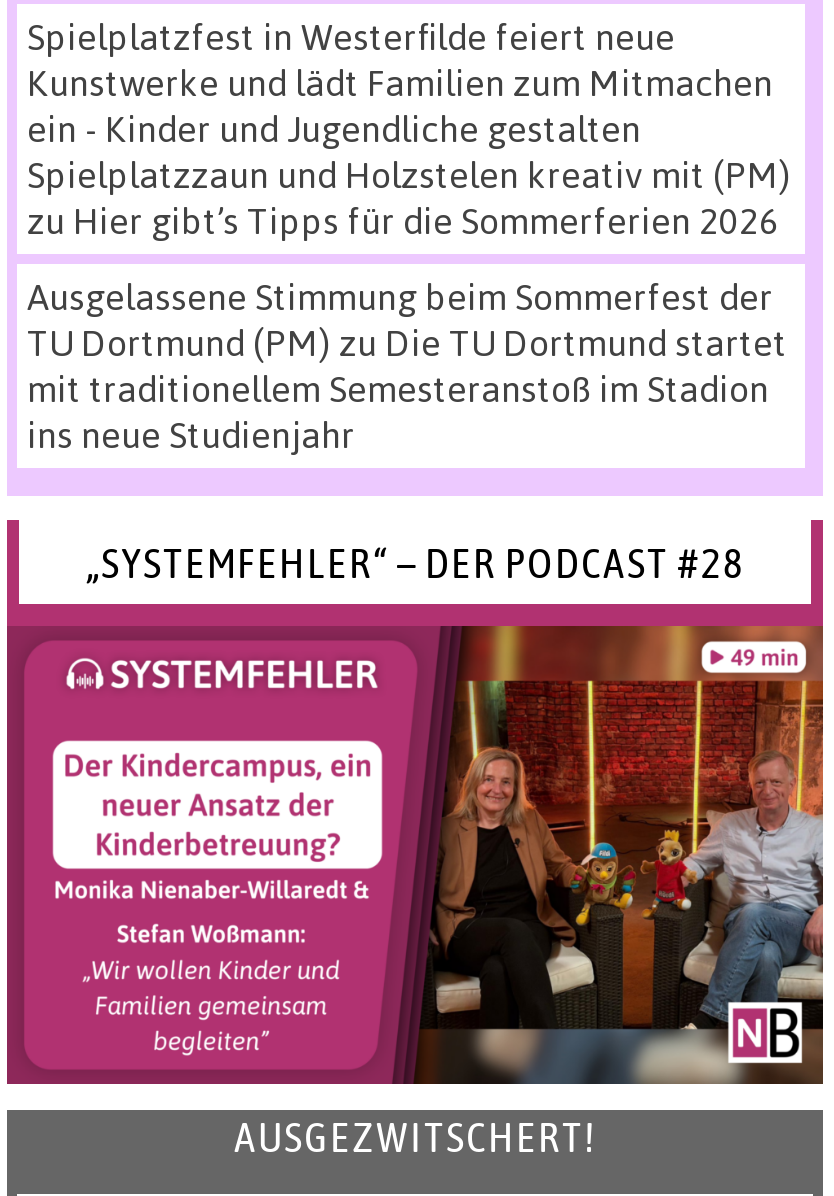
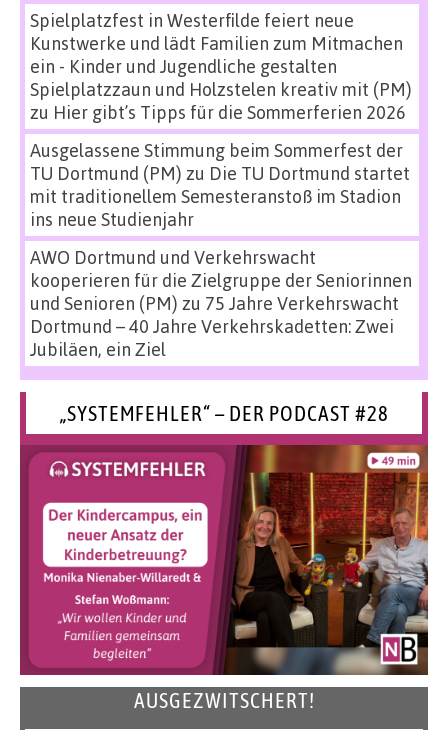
+ AWO Dortmund und Verkehrswacht
+ kooperieren für die Zielgruppe der Seniorinnen
+ und Senioren (PM) zu 75 Jahre Verkehrswacht
+ Dortmund – 40 Jahre Verkehrskadetten: Zwei
+ Jubiläen, ein Ziel
